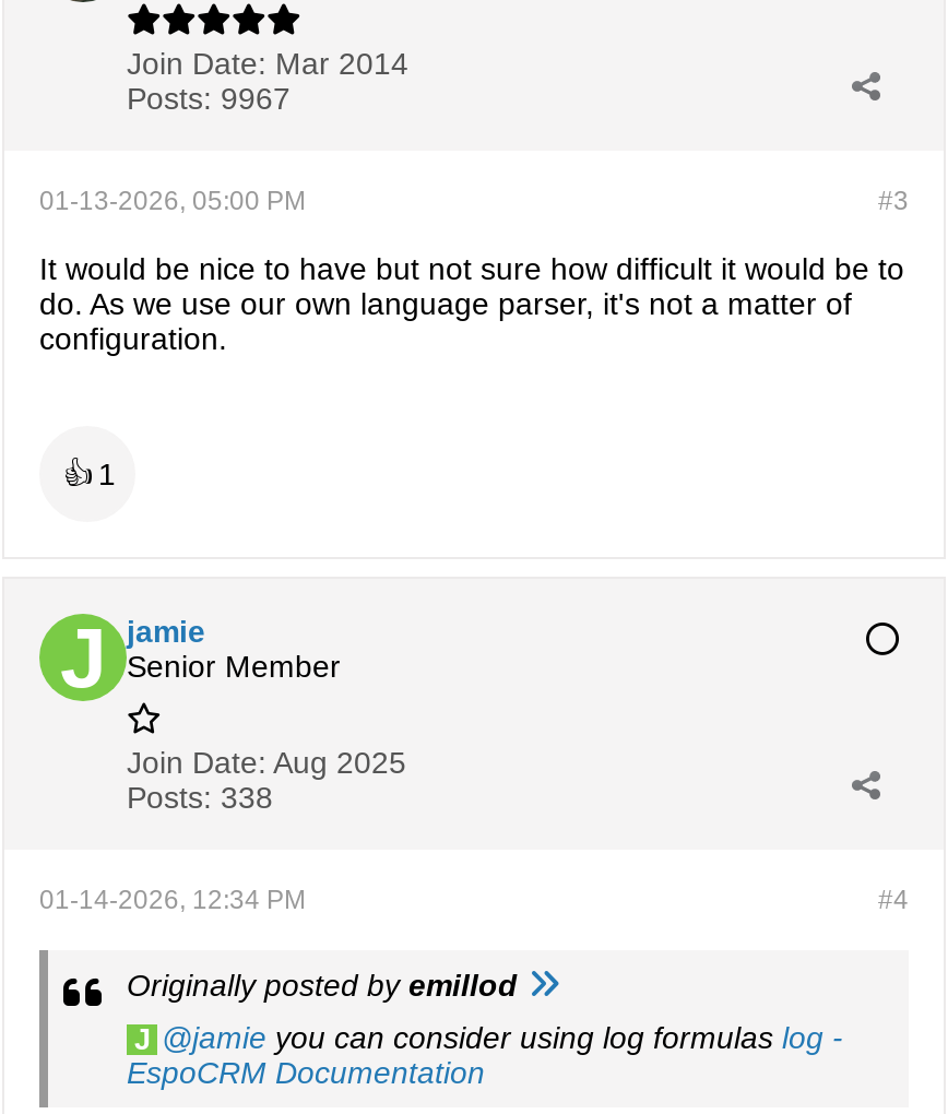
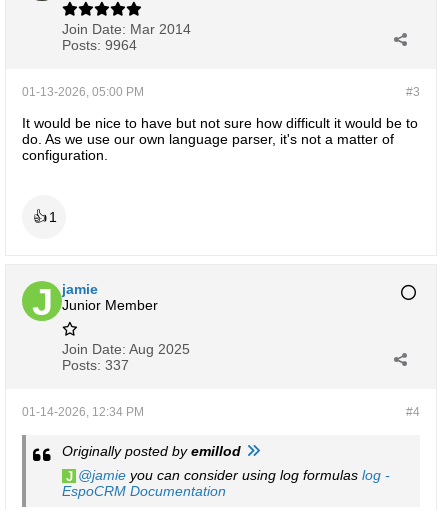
- Posts: 9967
+ Posts: 9964

- Senior Member
+ Junior Member

- Posts: 338
+ Posts: 337
